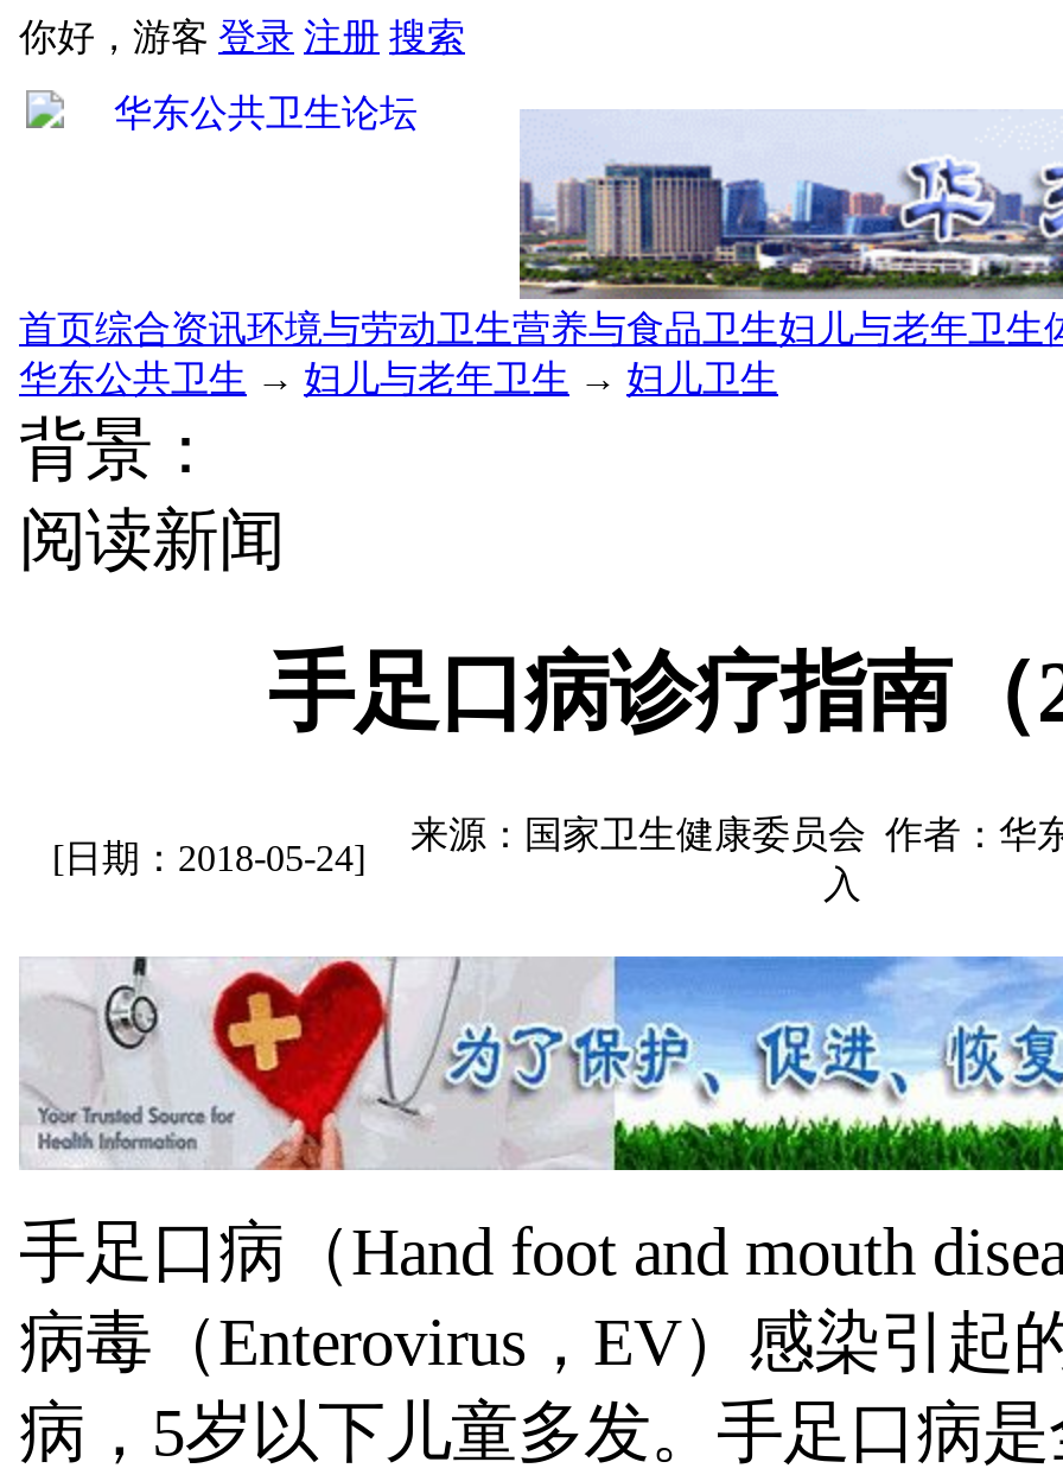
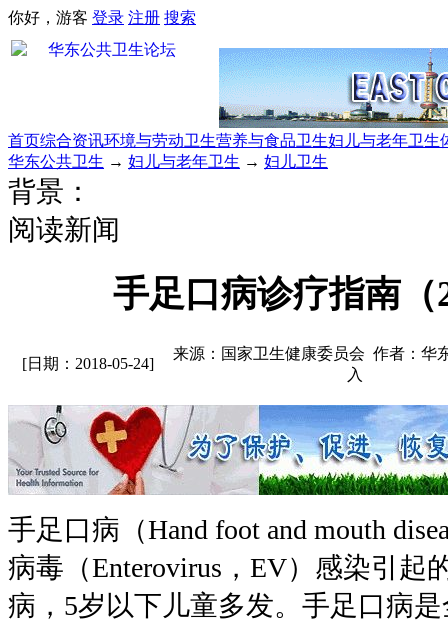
- [image]
+ [image]
